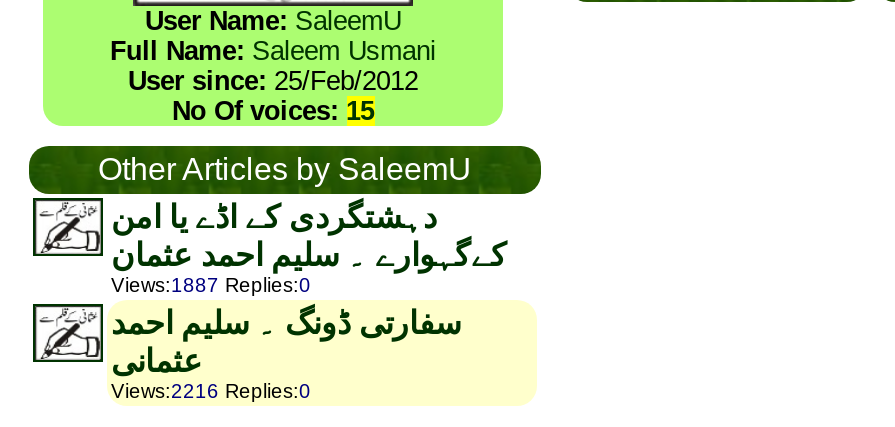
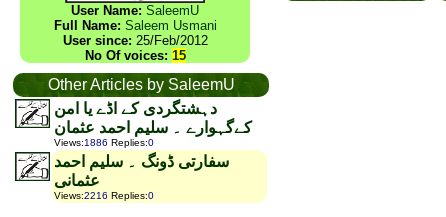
- Views:1887 Replies:0
+ Views:1886 Replies:0
